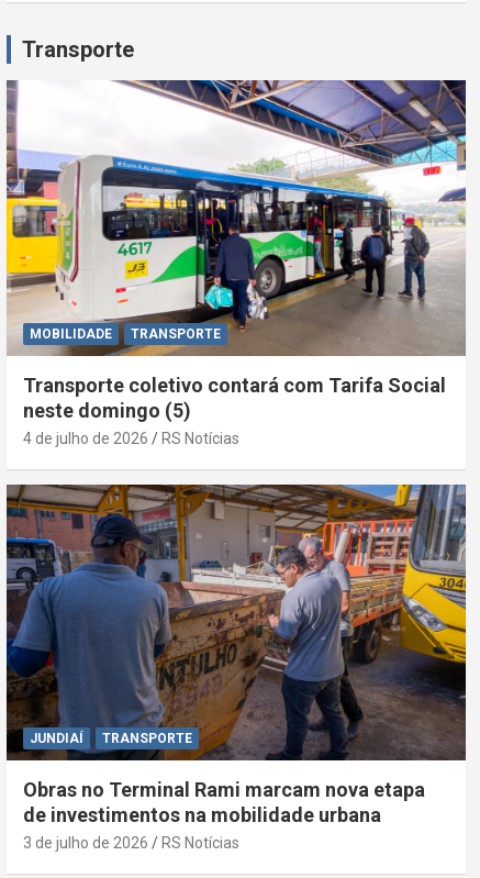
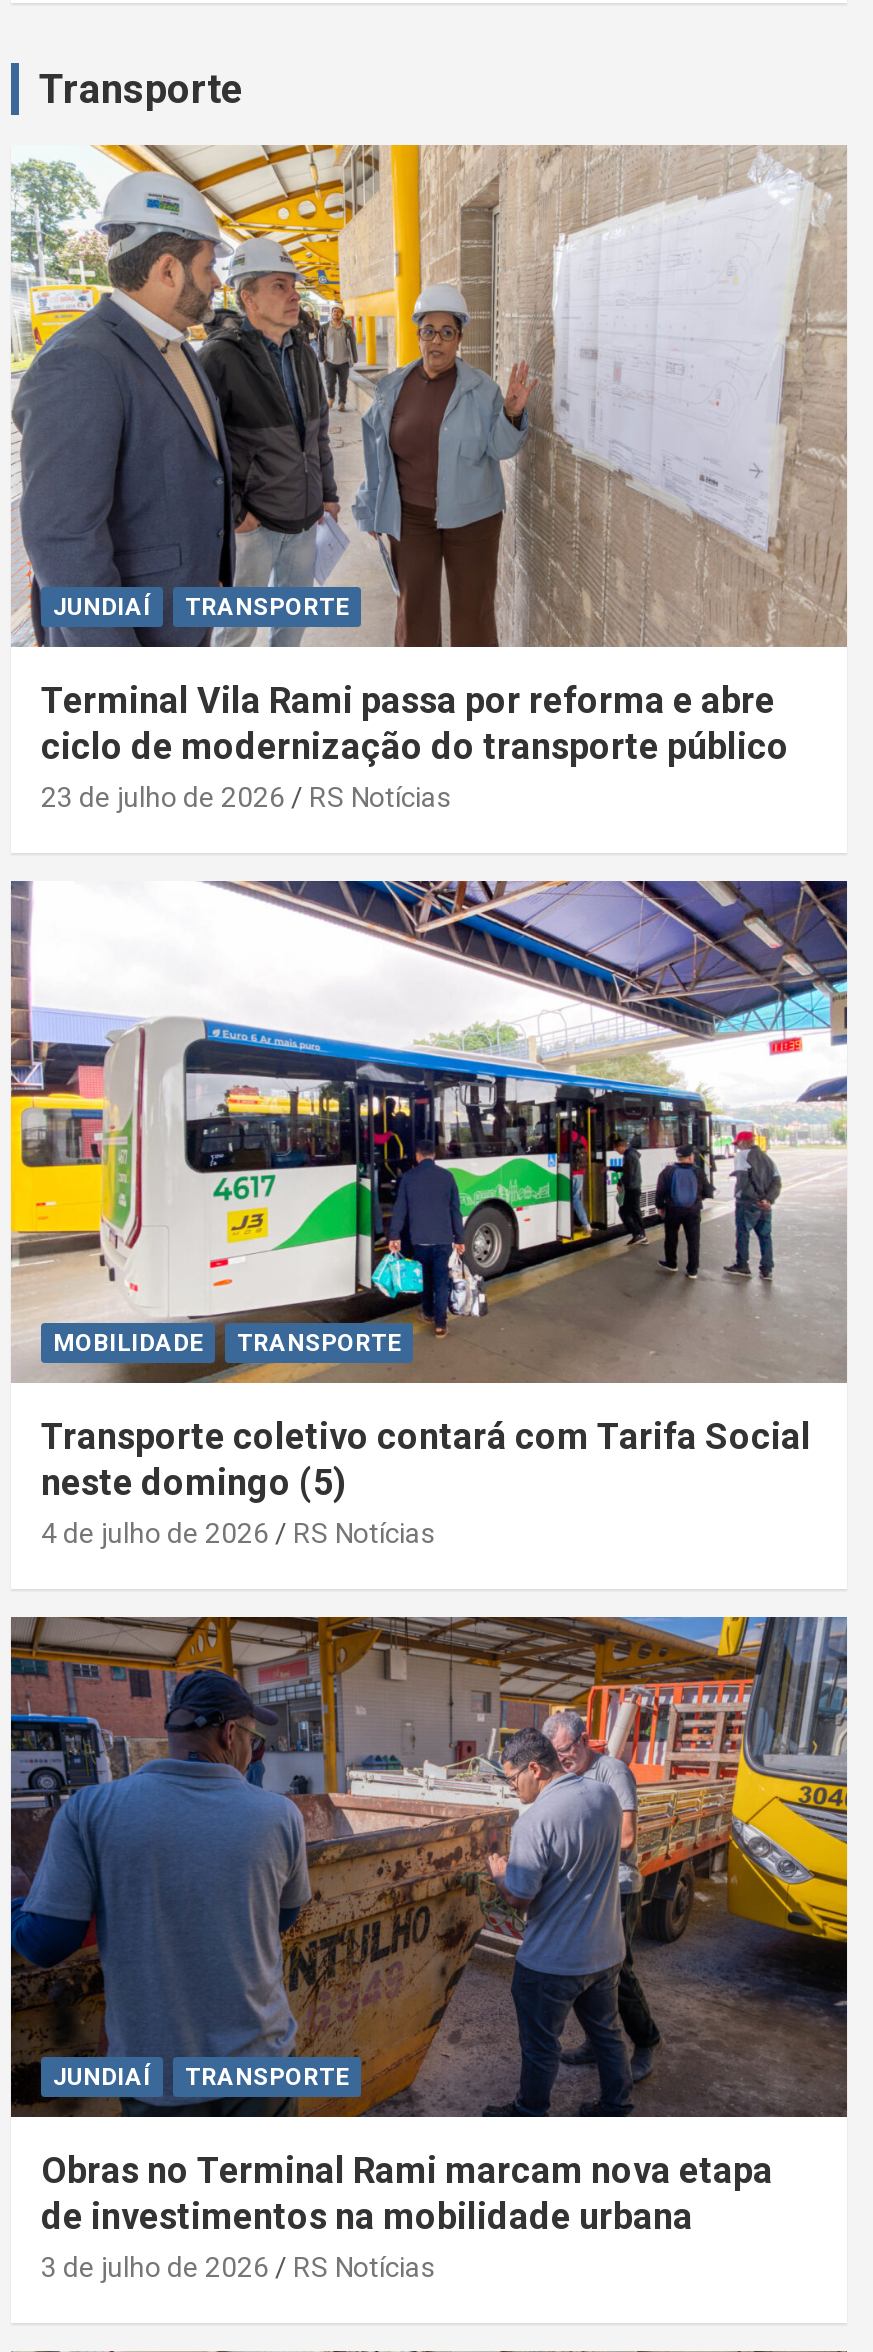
+ [image]
+ JUNDIAÍ
+ TRANSPORTE
+ Terminal Vila Rami passa por reforma e abre
+ ciclo de modernização do transporte público
+ 23 de julho de 2026
+ RS Notícias
